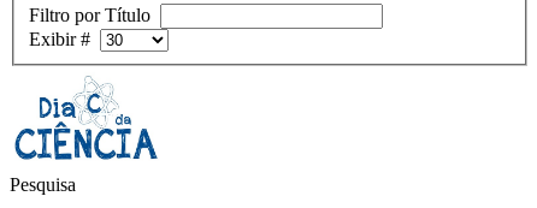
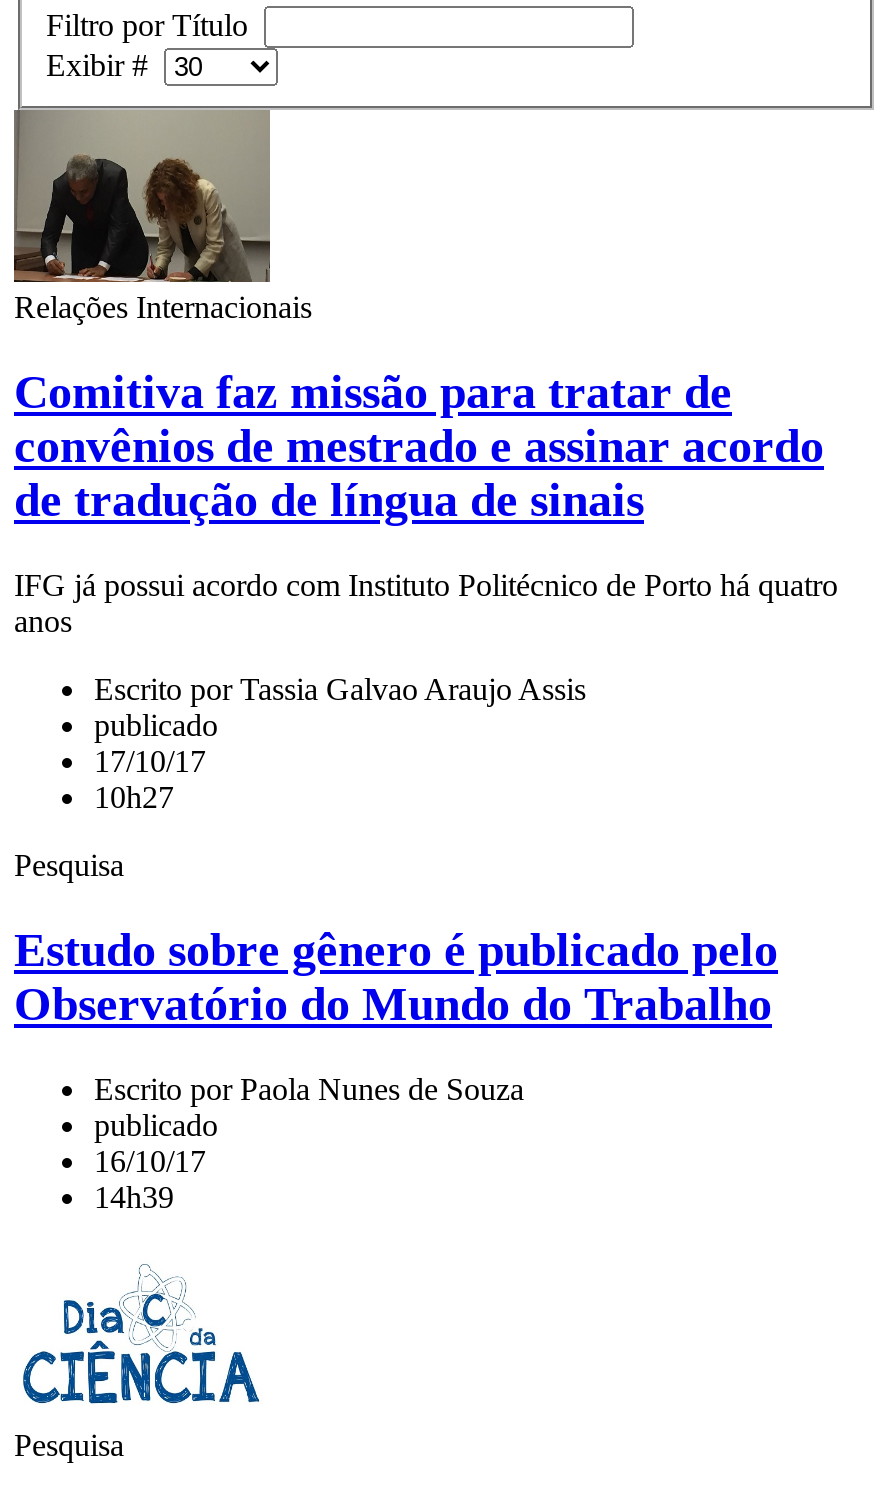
+ [image]
+ Relações Internacionais
+ Comitiva faz missão para tratar de
+ convênios de mestrado e assinar acordo
+ de tradução de língua de sinais
+ IFG já possui acordo com Instituto Politécnico de Porto há quatro
+ anos
+ Escrito por Tassia Galvao Araujo Assis
+ publicado
+ 17/10/17
+ 10h27
+ Pesquisa
+ Estudo sobre gênero é publicado pelo
+ Observatório do Mundo do Trabalho
+ Escrito por Paola Nunes de Souza
+ publicado
+ 16/10/17
+ 14h39
